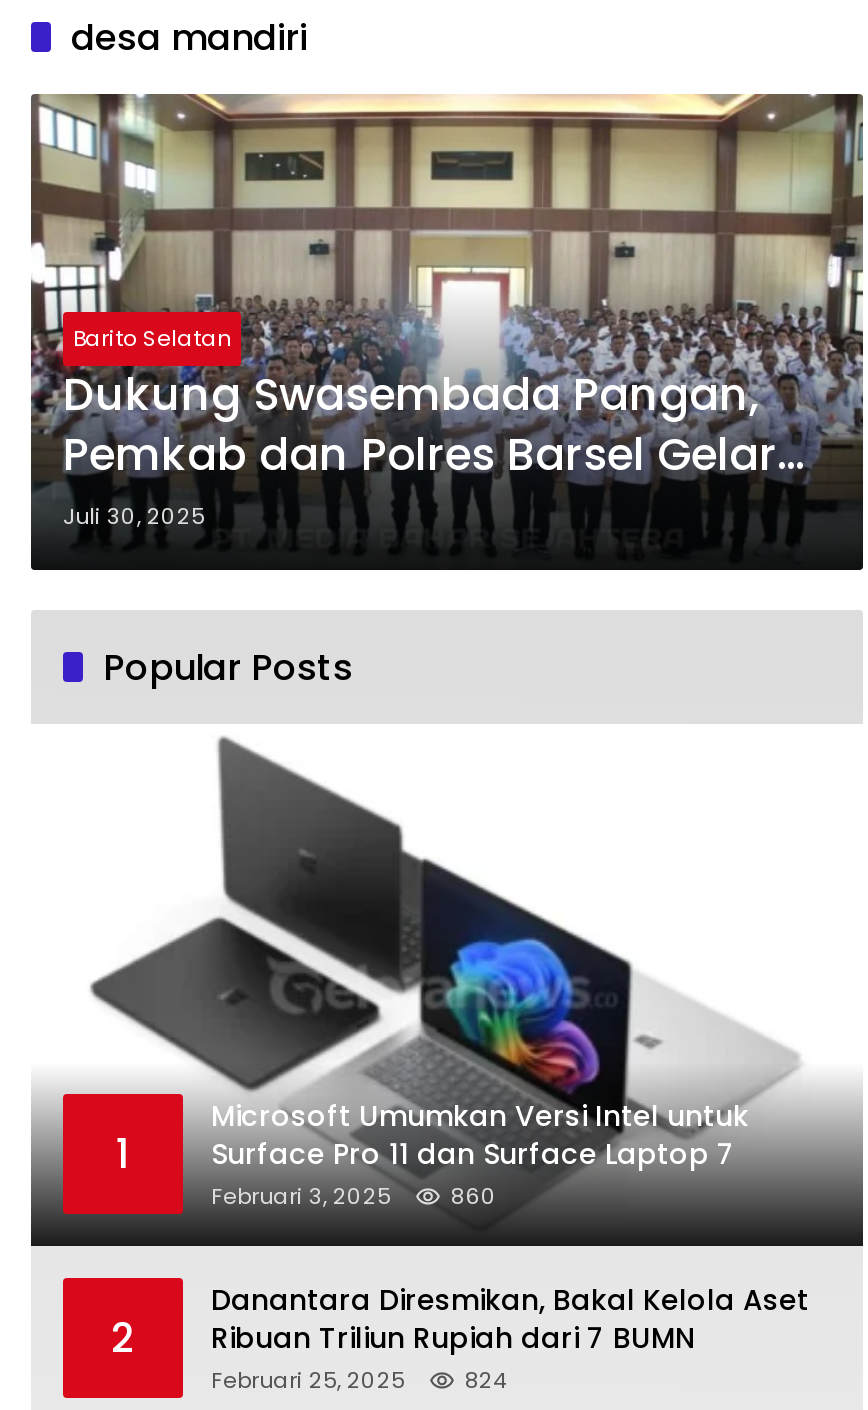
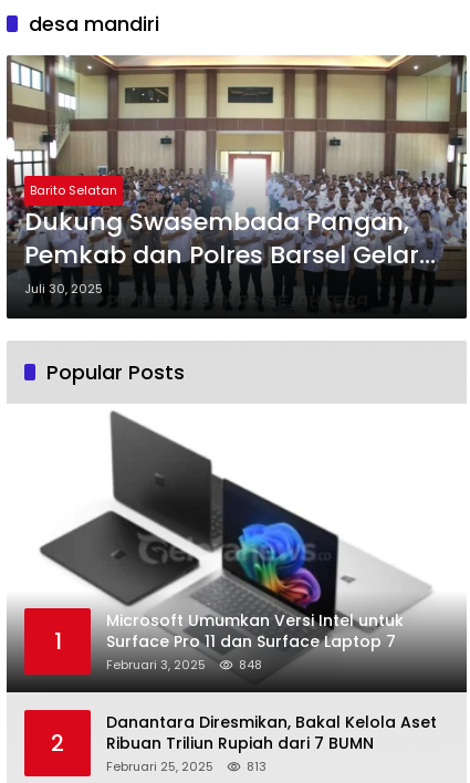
- Februari 3, 2025 860
+ Februari 3, 2025 848

- Februari 25, 2025 824
+ Februari 25, 2025 813
